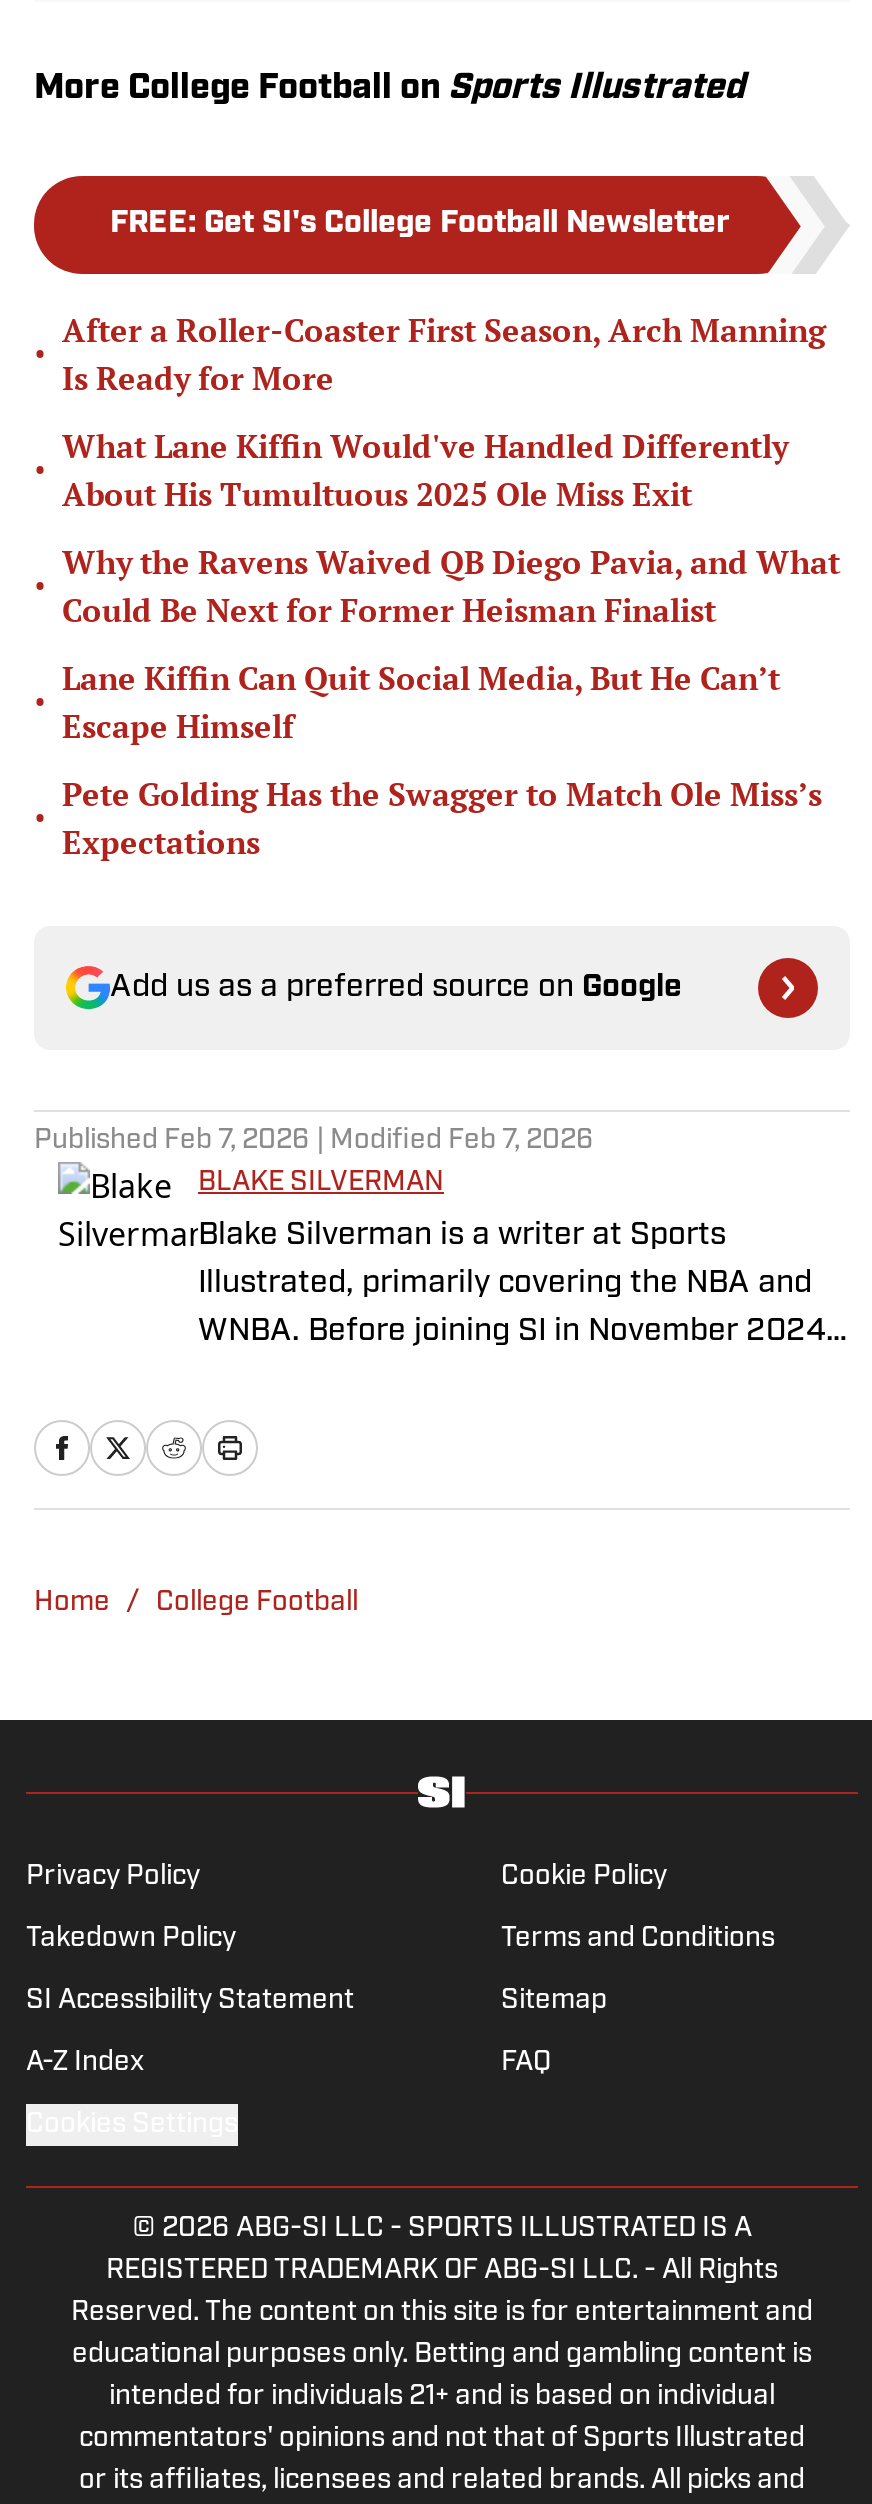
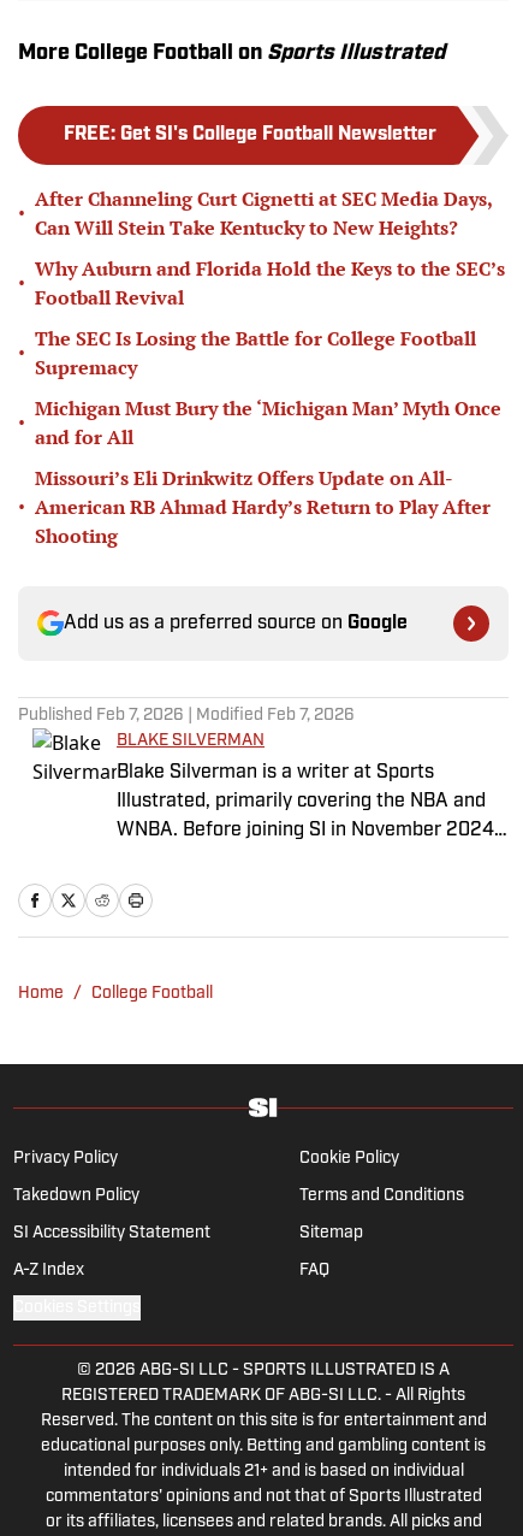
- After a Roller-Coaster First Season, Arch Manning
- Is Ready for More
+ After Channeling Curt Cignetti at SEC Media Days,
+ Can Will Stein Take Kentucky to New Heights?

- What Lane Kiffin Would've Handled Differently
- About His Tumultuous 2025 Ole Miss Exit
+ Why Auburn and Florida Hold the Keys to the SEC’s
+ Football Revival

- Why the Ravens Waived QB Diego Pavia, and What
- Could Be Next for Former Heisman Finalist
+ The SEC Is Losing the Battle for College Football
+ Supremacy

- Lane Kiffin Can Quit Social Media, But He Can’t
- Escape Himself
+ Michigan Must Bury the ‘Michigan Man’ Myth Once
+ and for All

- Pete Golding Has the Swagger to Match Ole Miss’s
- Expectations
+ Missouri’s Eli Drinkwitz Offers Update on All-
+ American RB Ahmad Hardy’s Return to Play After
+ Shooting
